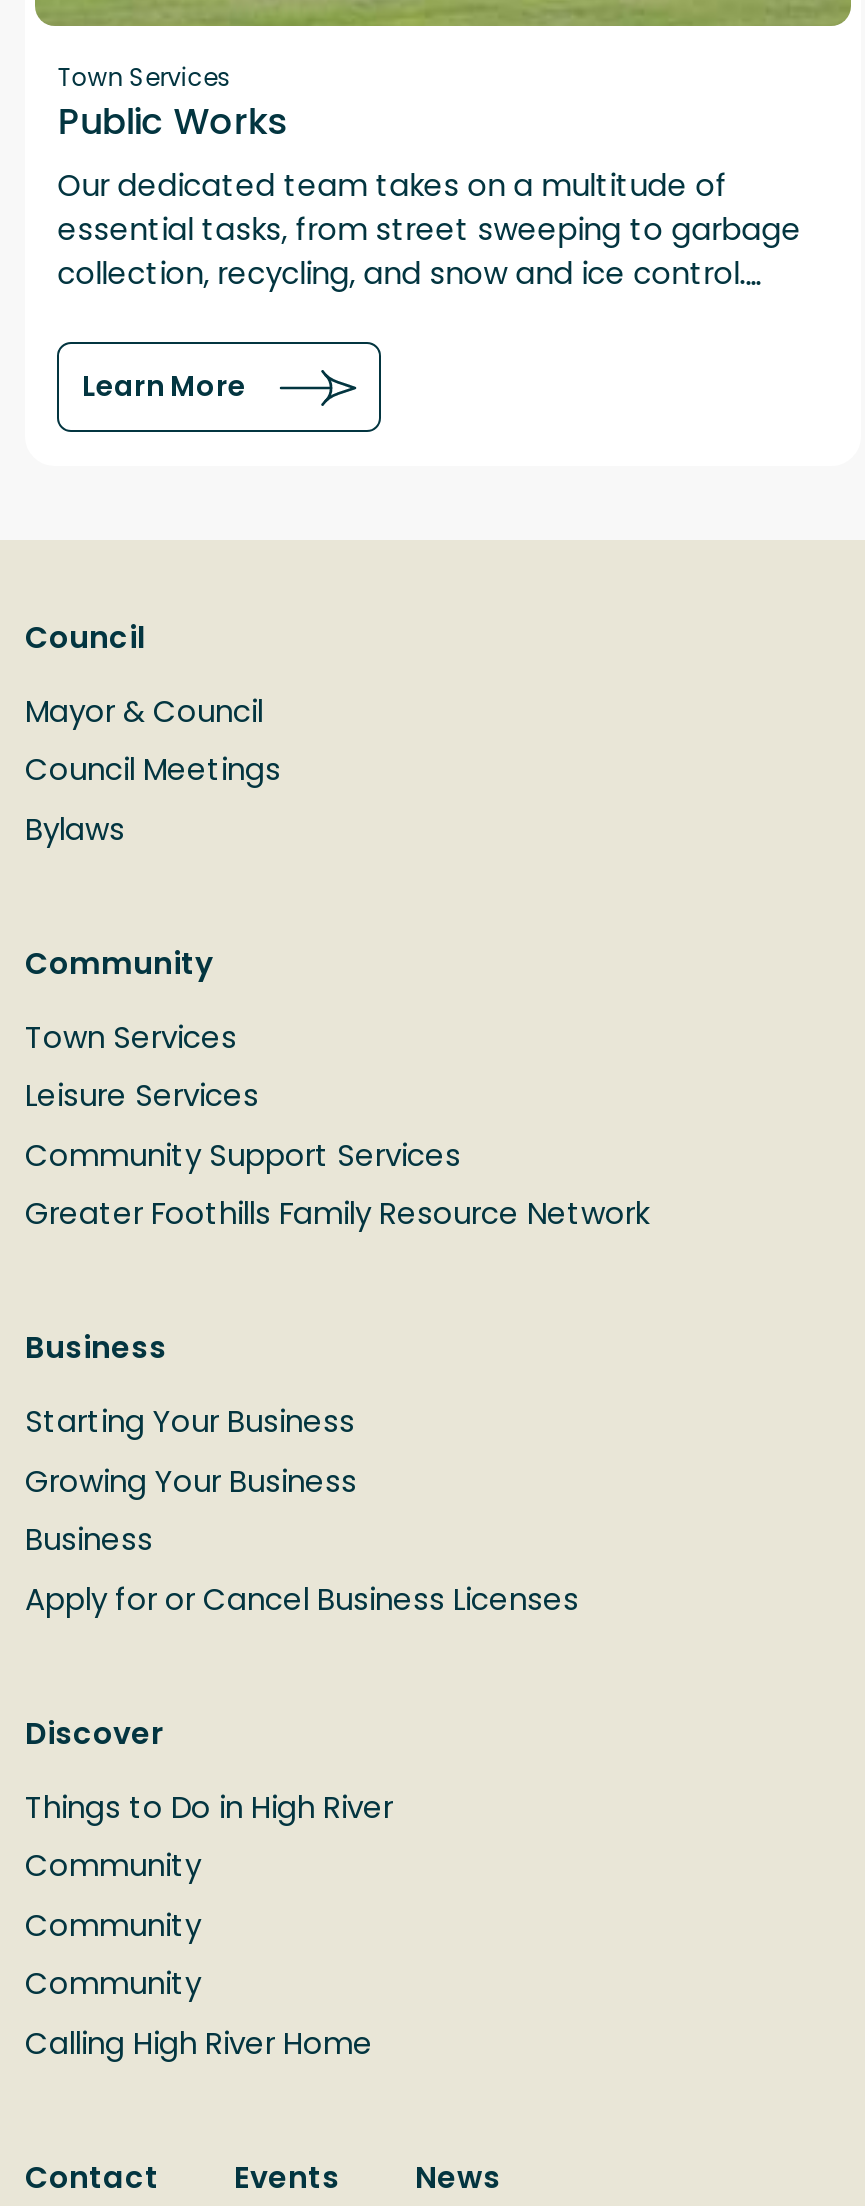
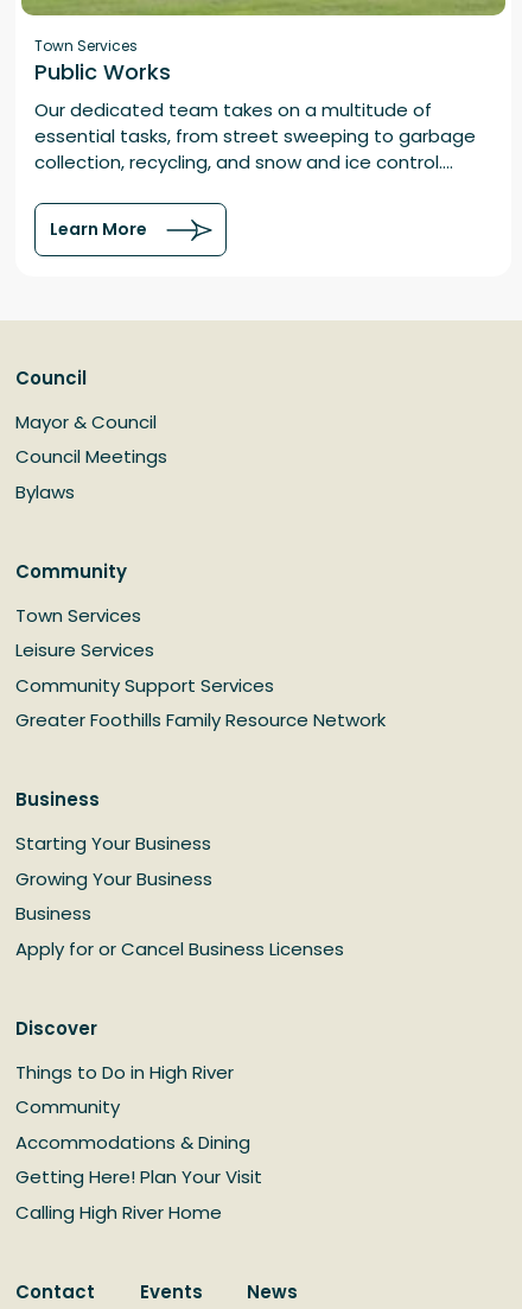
- Community
- Community
+ Accommodations & Dining
+ Getting Here! Plan Your Visit
